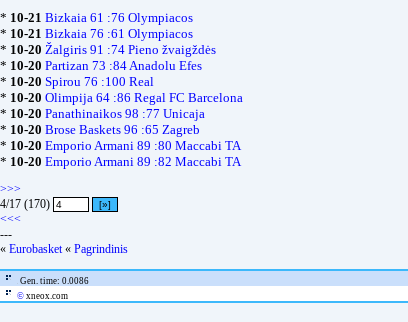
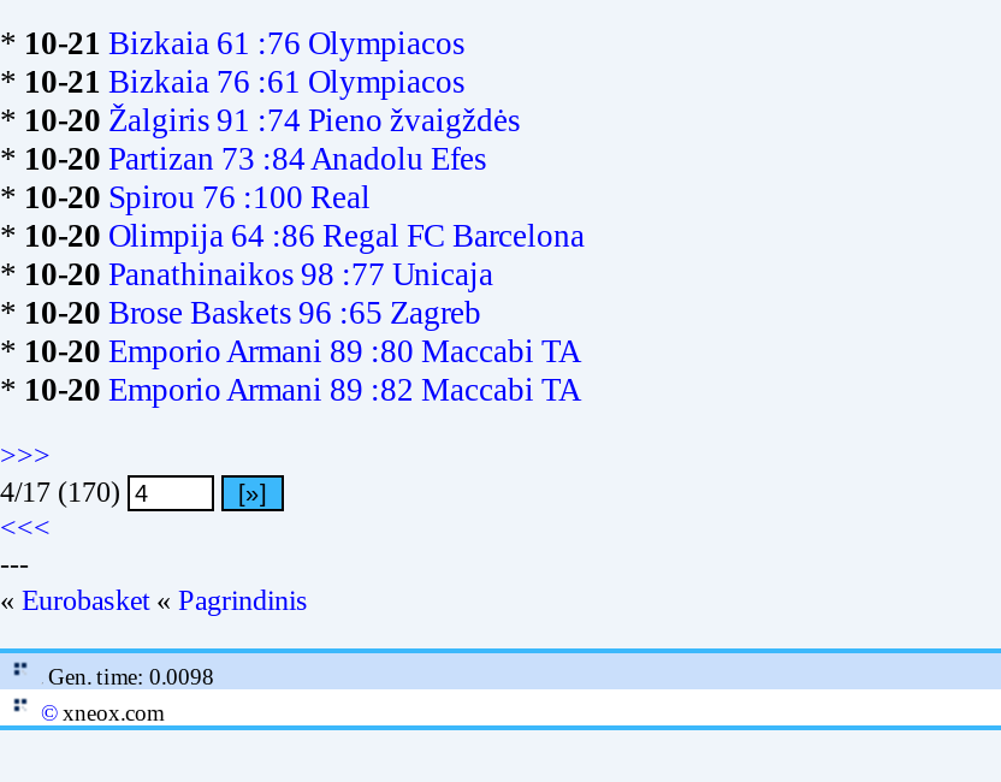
- Gen. time: 0.0086
+ Gen. time: 0.0098
